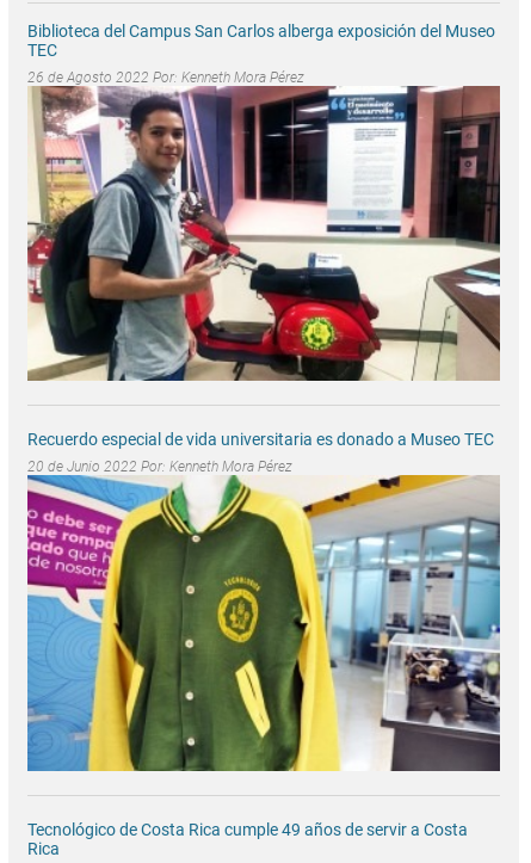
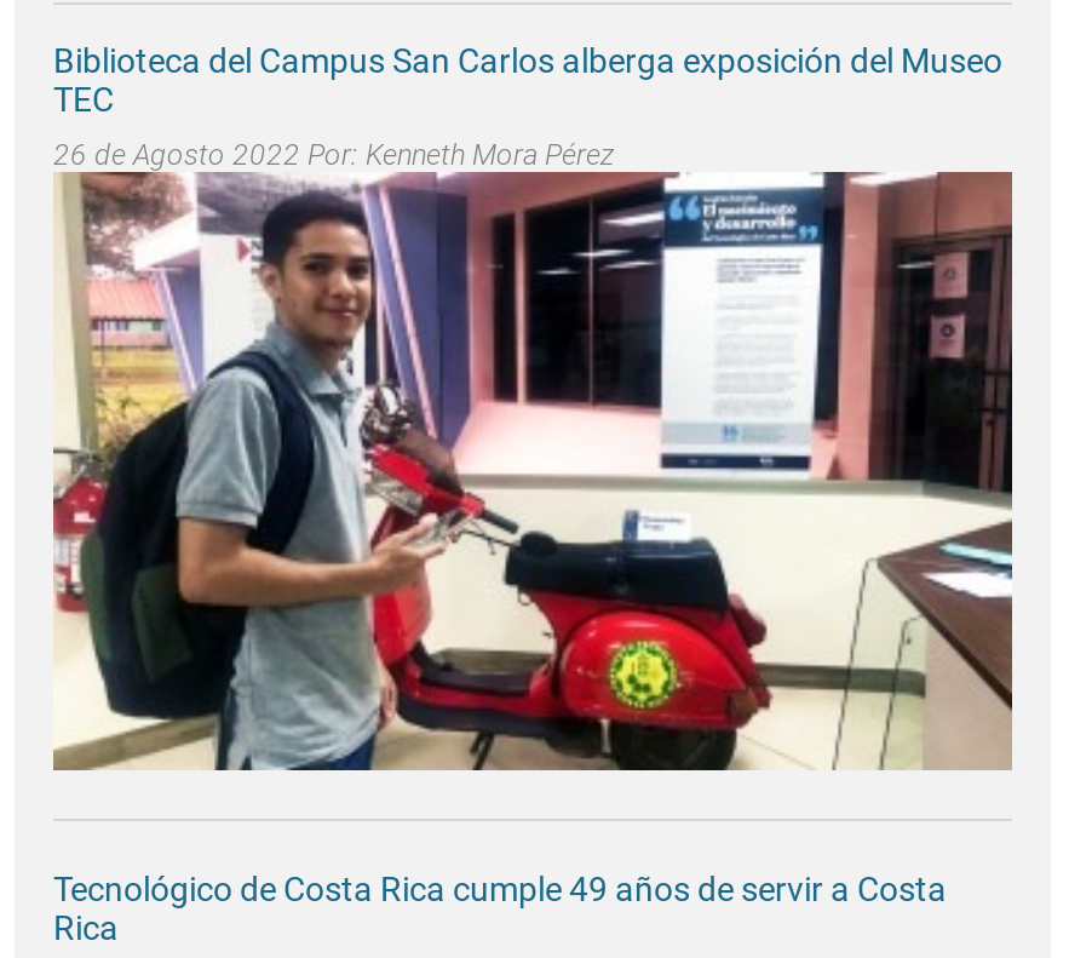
- [image]
- Recuerdo especial de vida universitaria es donado a Museo TEC
- 20 de Junio 2022 Por: Kenneth Mora Pérez
